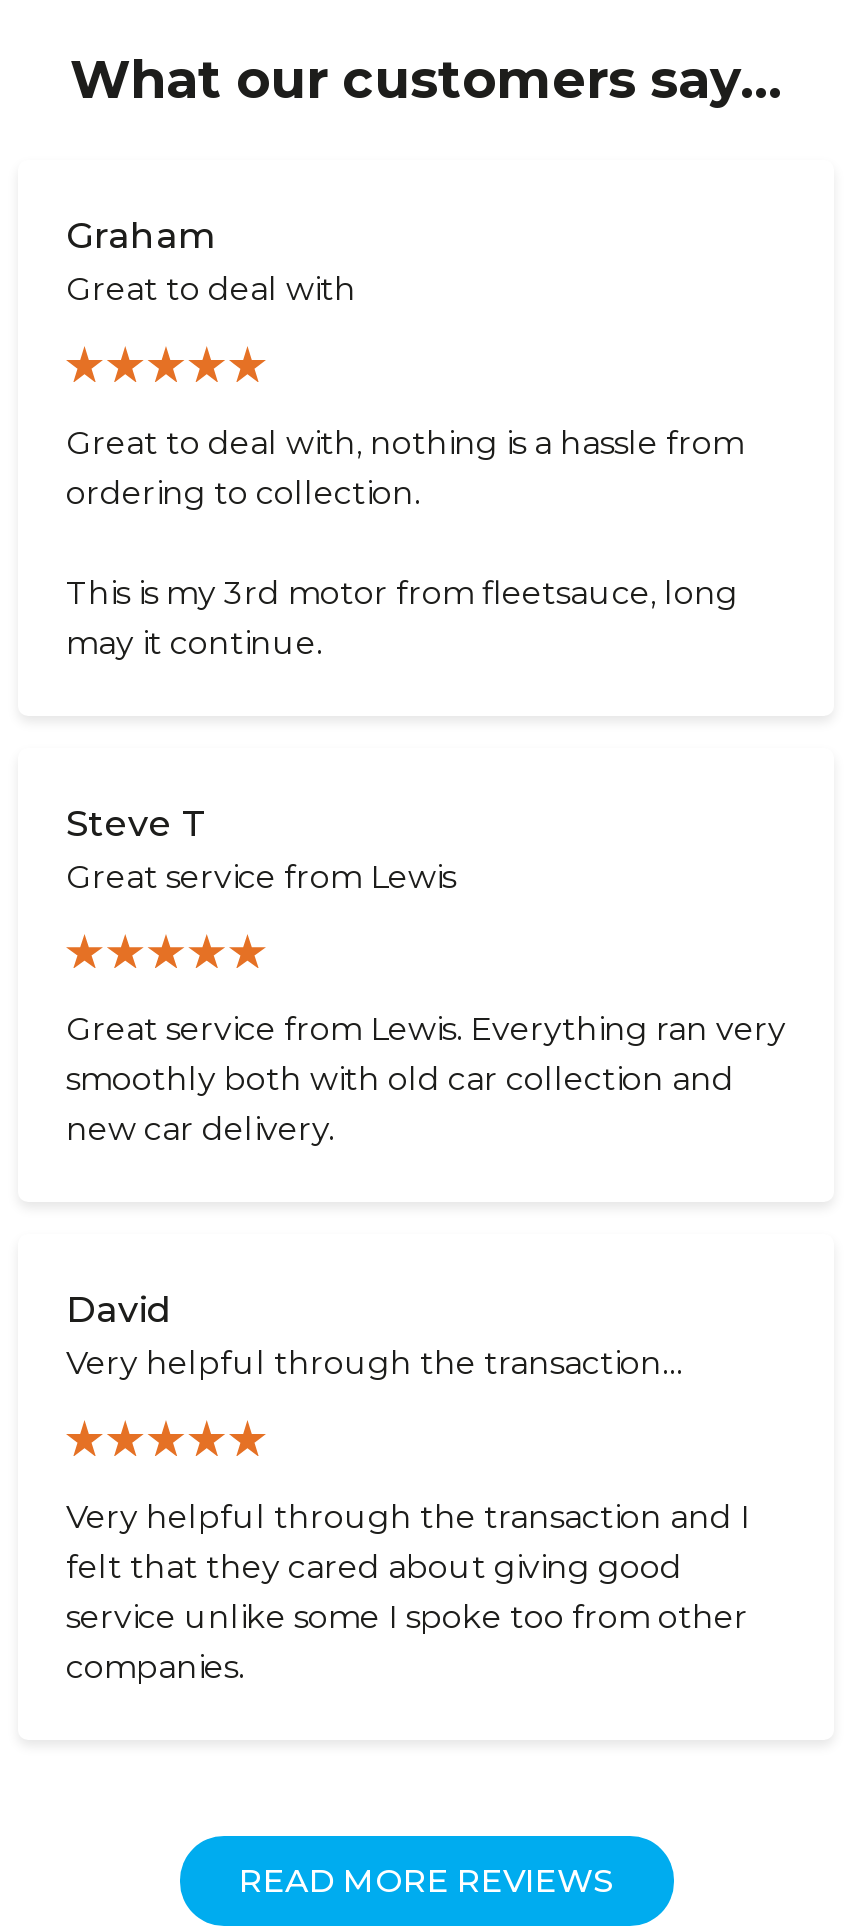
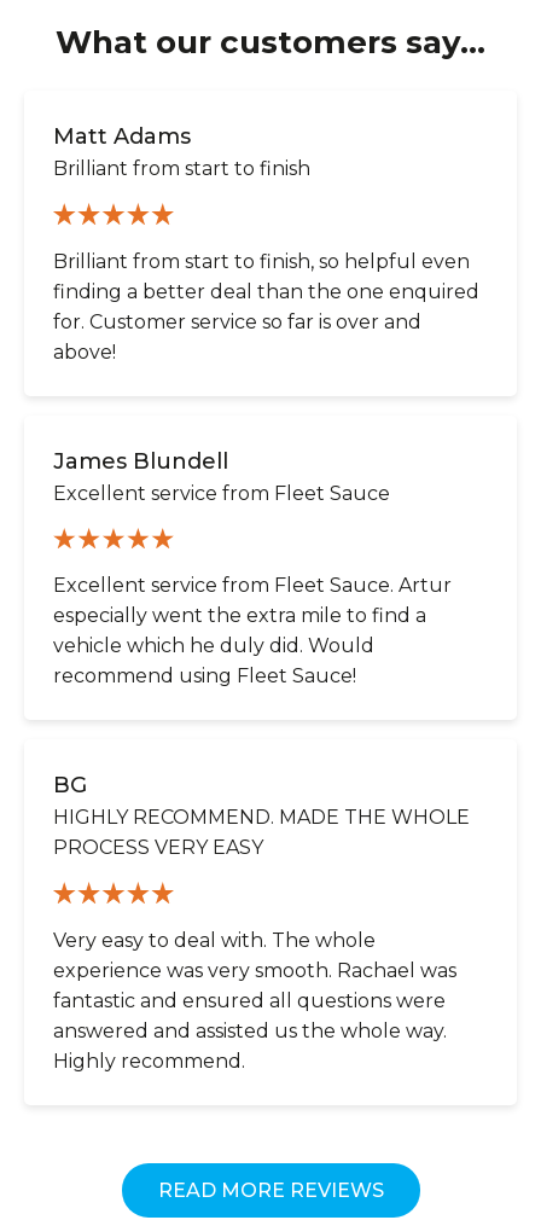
- Graham
- Great to deal with
+ Matt Adams
+ Brilliant from start to finish

- Great to deal with, nothing is a hassle from
- ordering to collection.
- This is my 3rd motor from fleetsauce, long
- may it continue.
+ Brilliant from start to finish, so helpful even
+ finding a better deal than the one enquired
+ for. Customer service so far is over and
+ above!

- Steve T
- Great service from Lewis
+ James Blundell
+ Excellent service from Fleet Sauce

- Great service from Lewis. Everything ran very
- smoothly both with old car collection and
- new car delivery.
+ Excellent service from Fleet Sauce. Artur
+ especially went the extra mile to find a
+ vehicle which he duly did. Would
+ recommend using Fleet Sauce!

- David
- Very helpful through the transaction…
+ BG
+ HIGHLY RECOMMEND. MADE THE WHOLE
+ PROCESS VERY EASY

- Very helpful through the transaction and I
- felt that they cared about giving good
- service unlike some I spoke too from other
- companies.
+ Very easy to deal with. The whole
+ experience was very smooth. Rachael was
+ fantastic and ensured all questions were
+ answered and assisted us the whole way.
+ Highly recommend.
